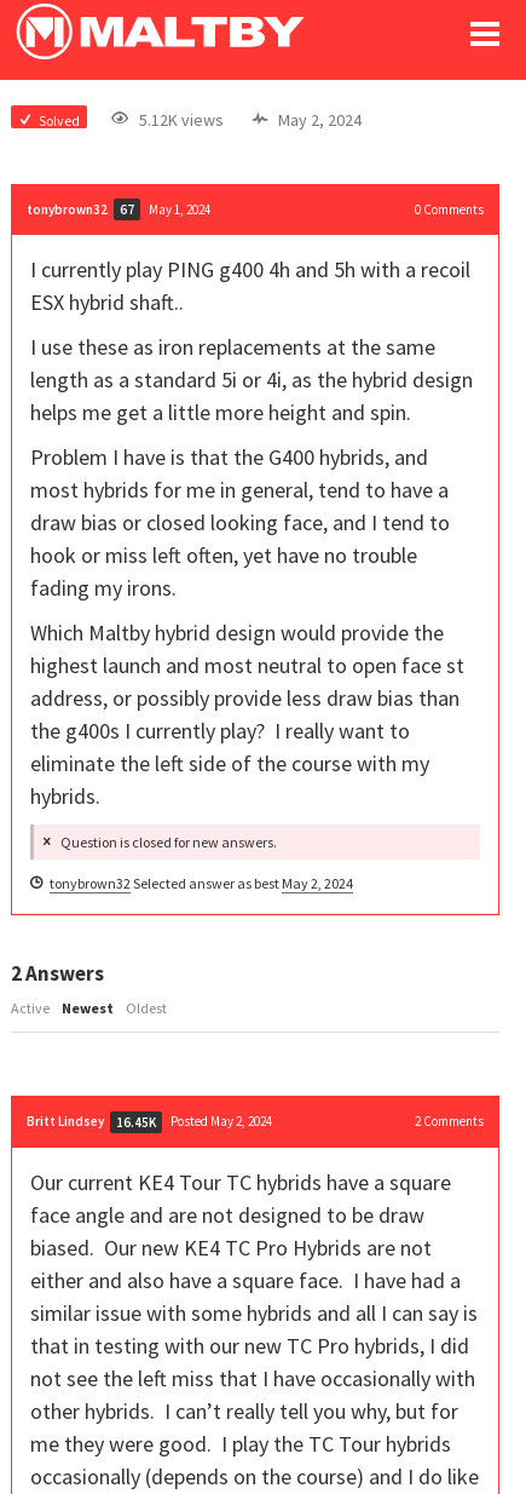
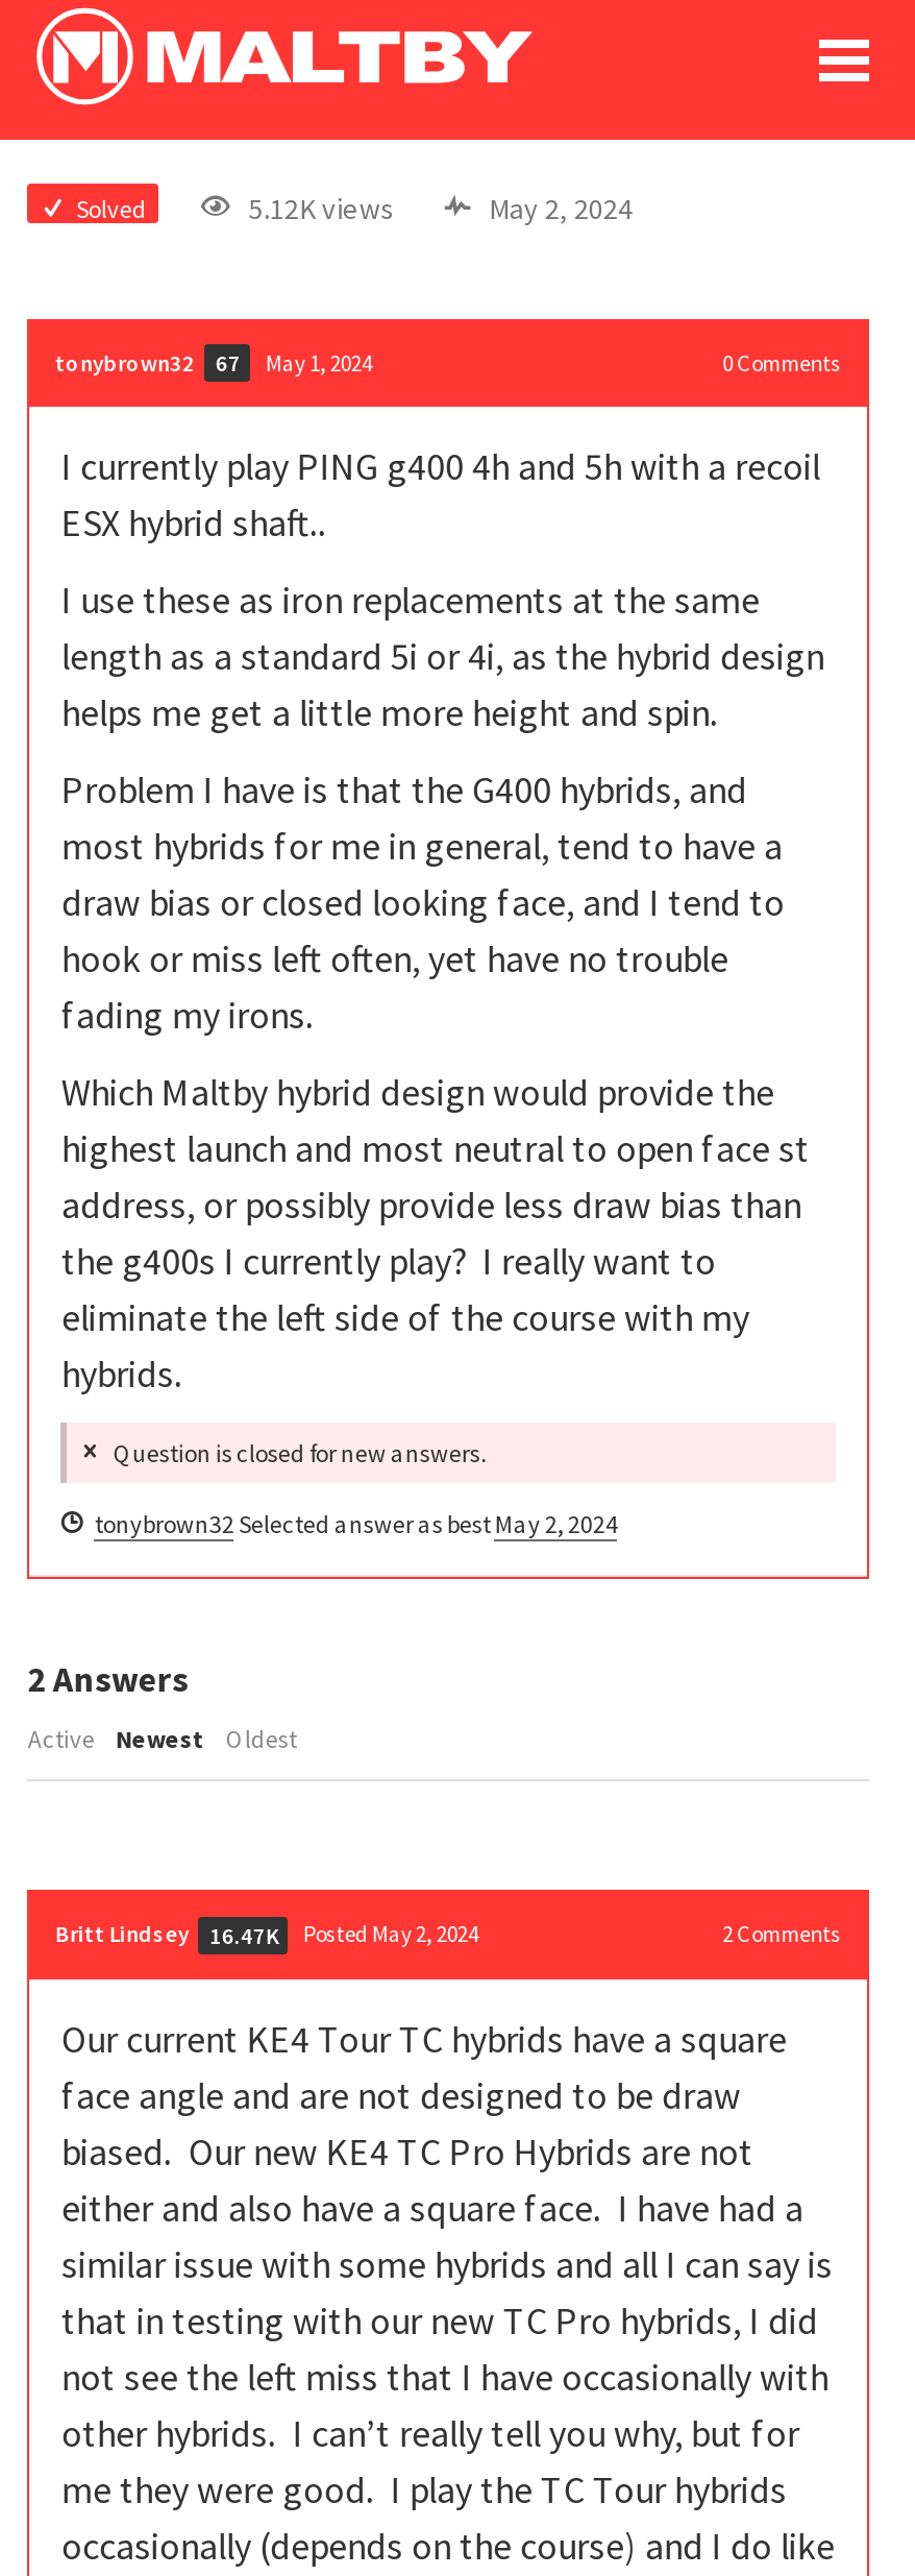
- Britt Lindsey 16.45K Posted May 2, 2024
+ Britt Lindsey 16.47K Posted May 2, 2024
